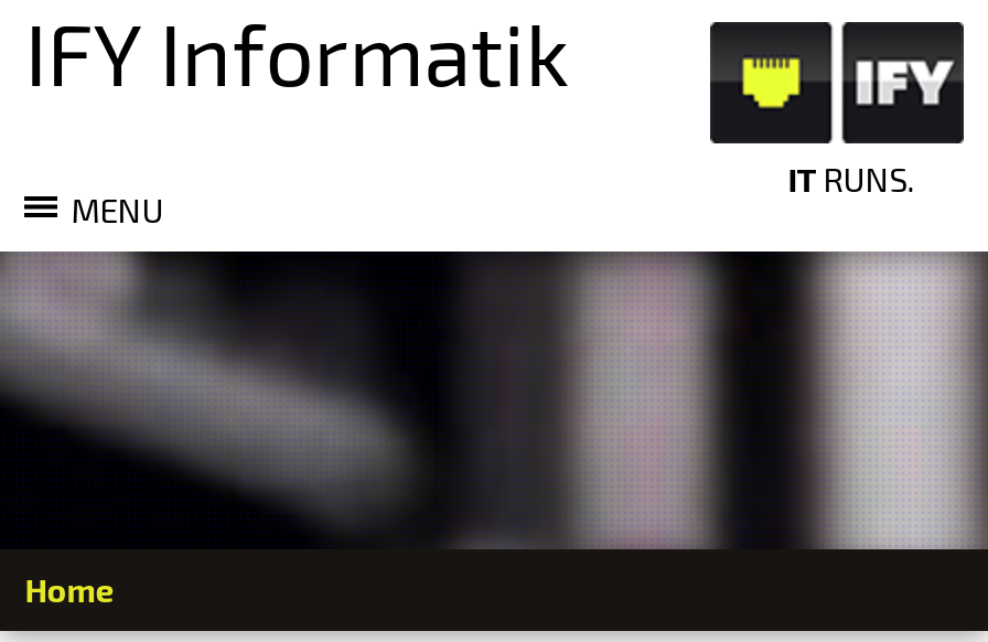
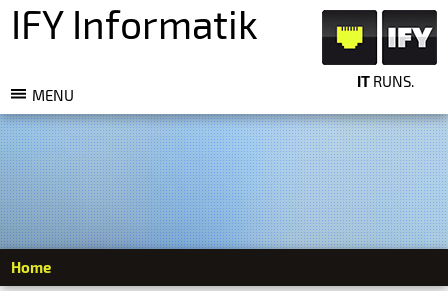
- [image]
+ [image]
